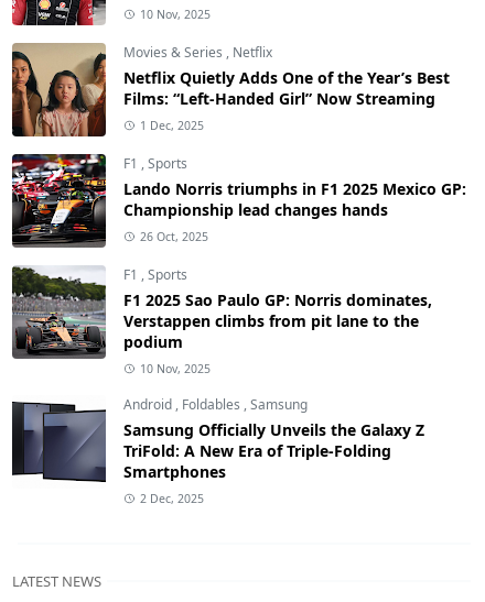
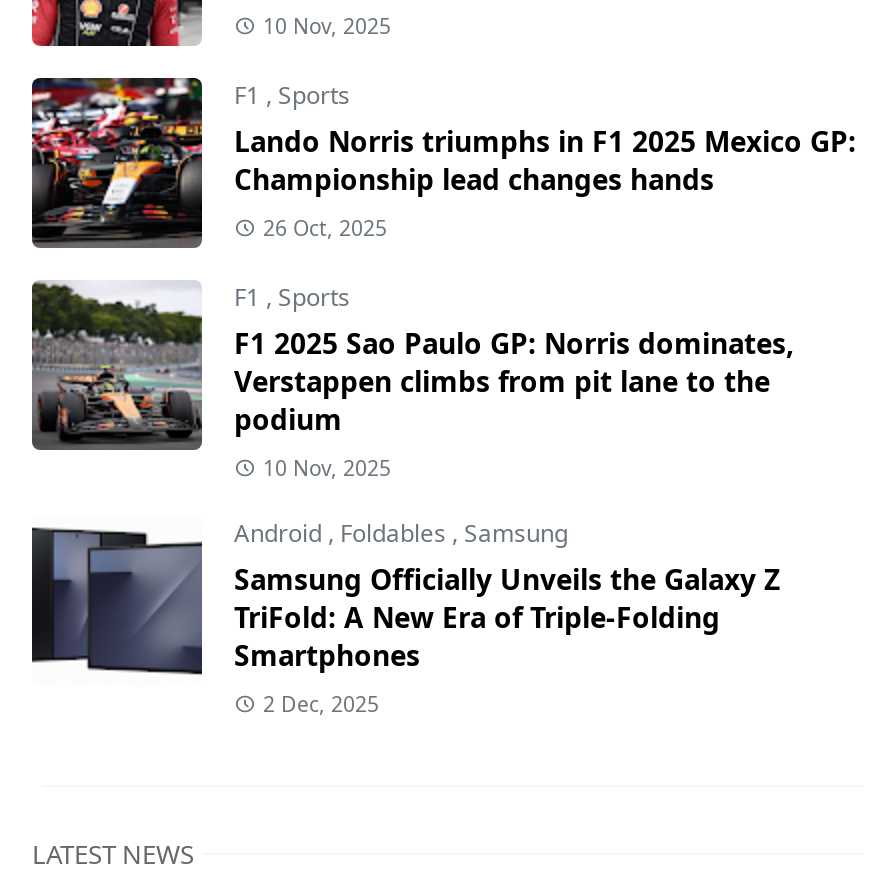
- [image]
- Movies & Series, Netflix
- Netflix Quietly Adds One of the Year’s Best
- Films: “Left-Handed Girl” Now Streaming
- 1 Dec, 2025
